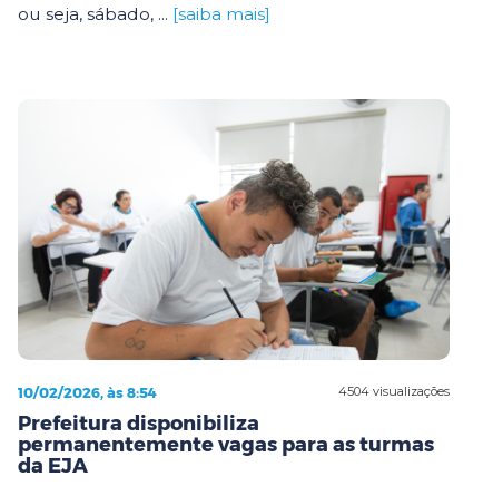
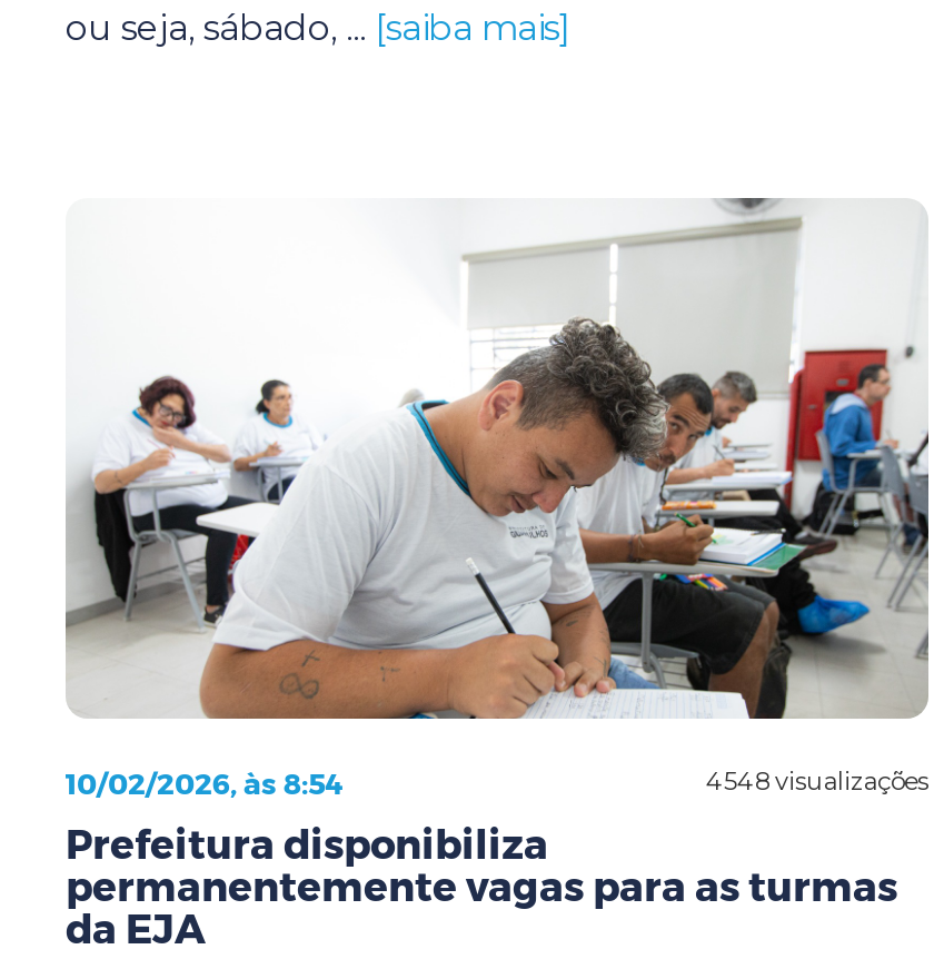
- 4504 visualizações
+ 4548 visualizações
